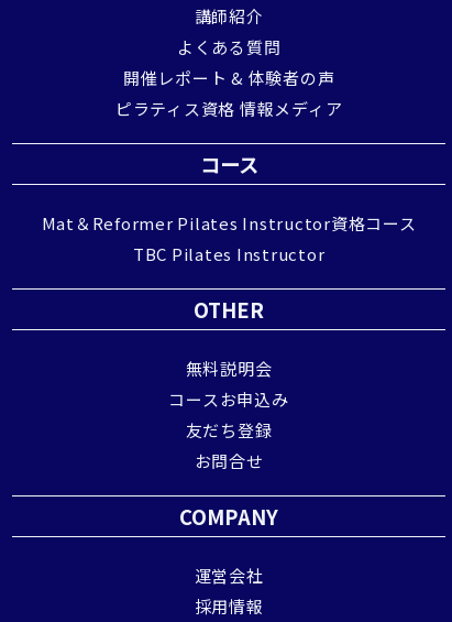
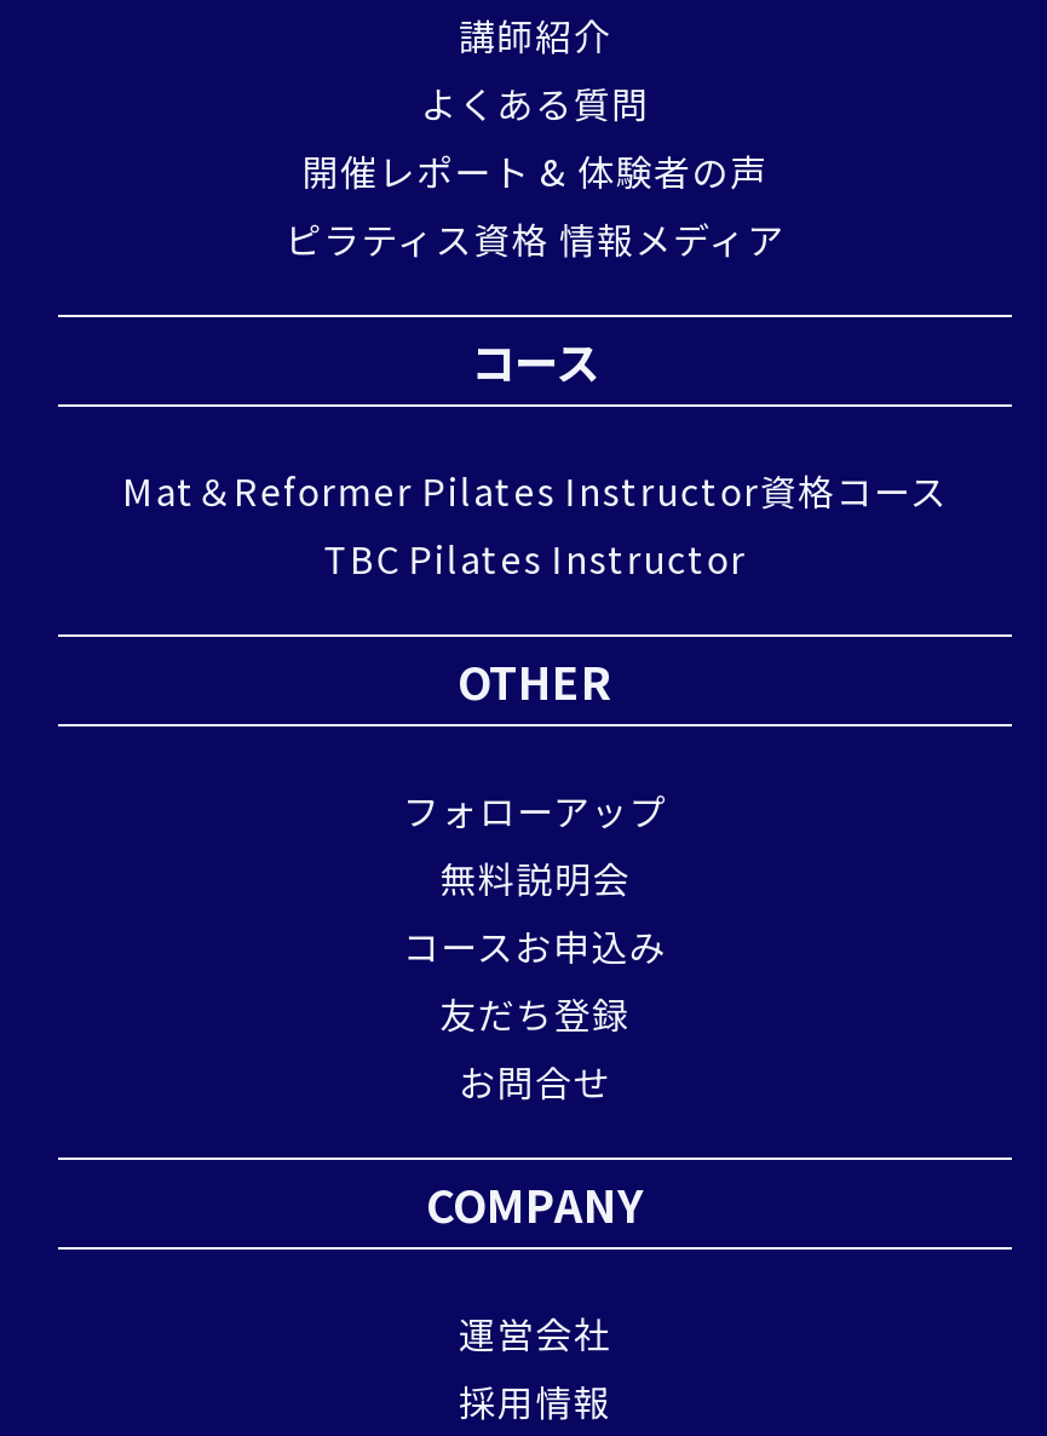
+ フォローアップ
